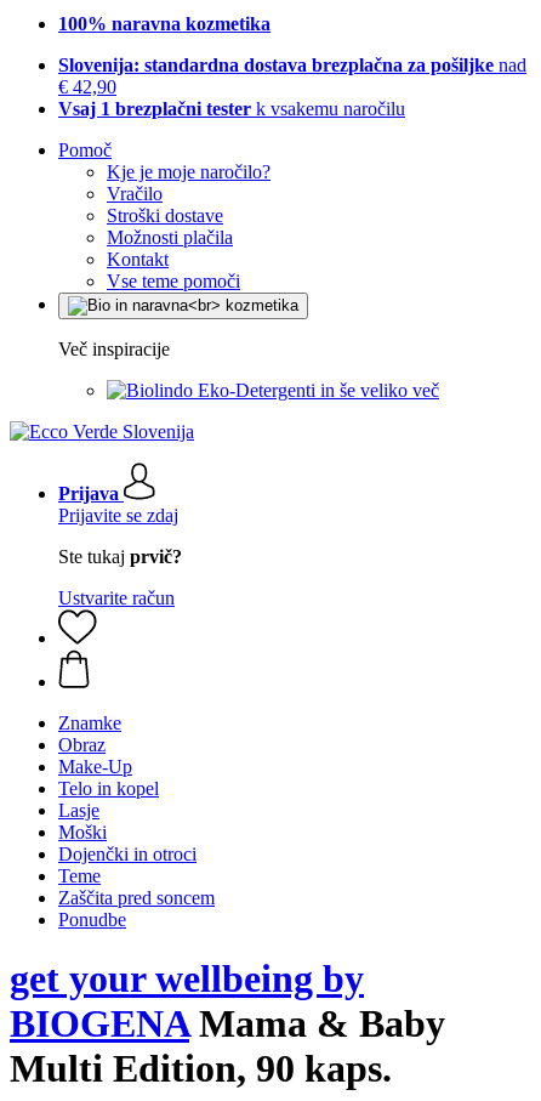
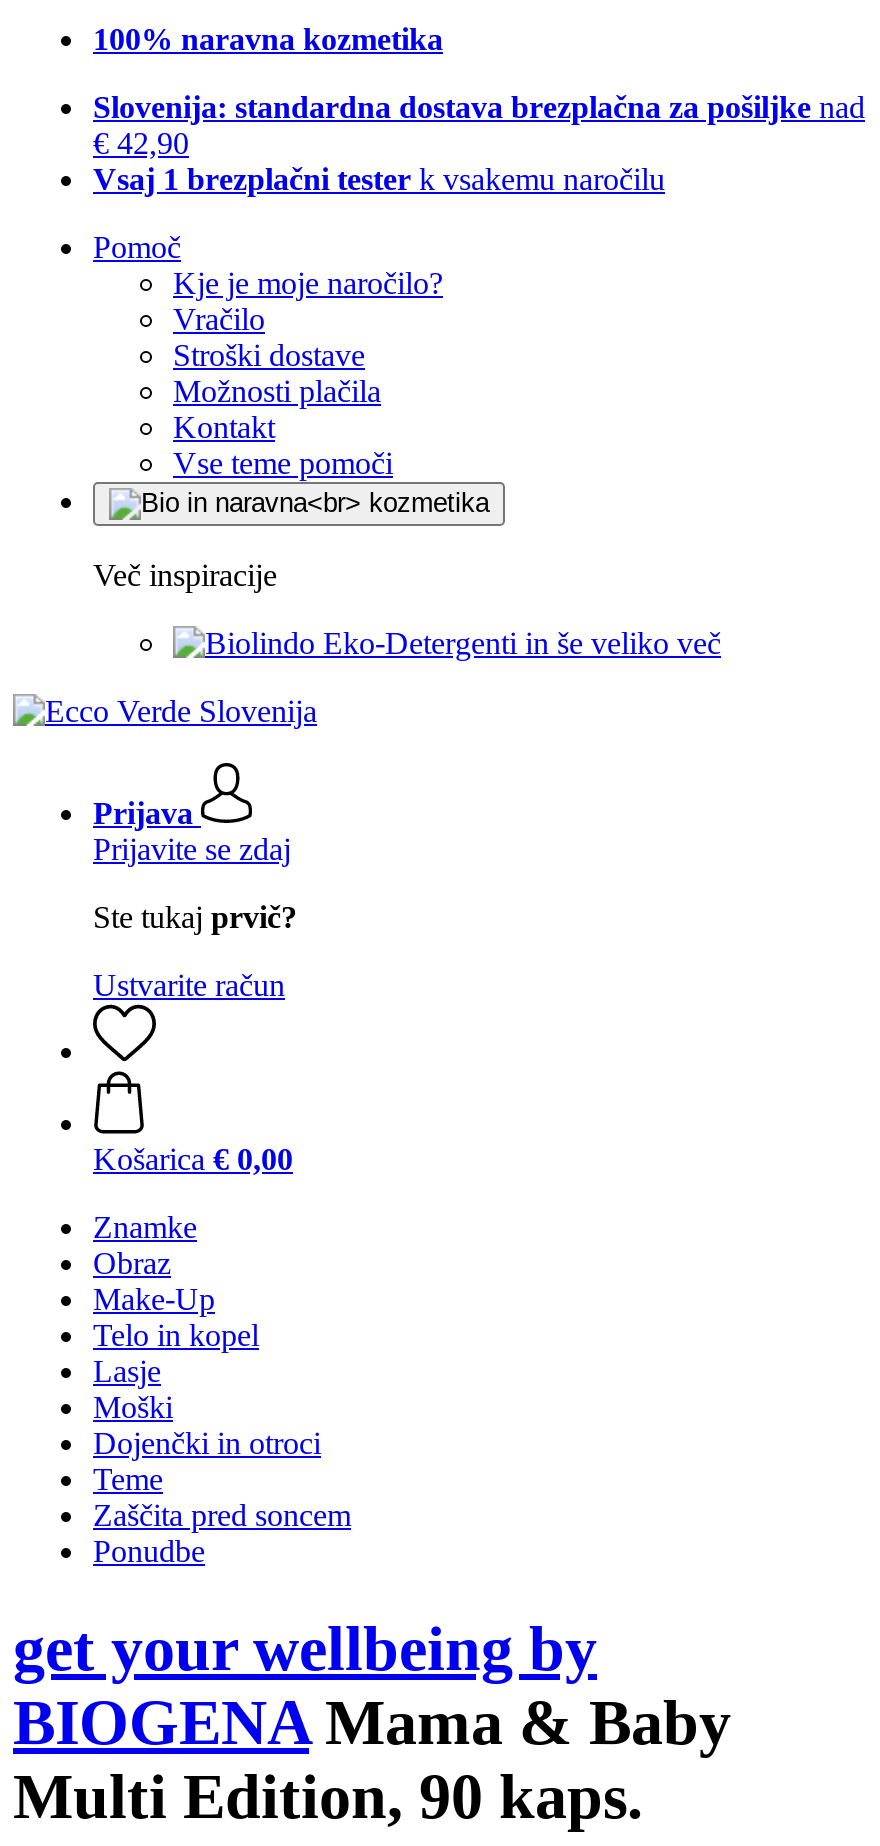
+ Košarica € 0,00
